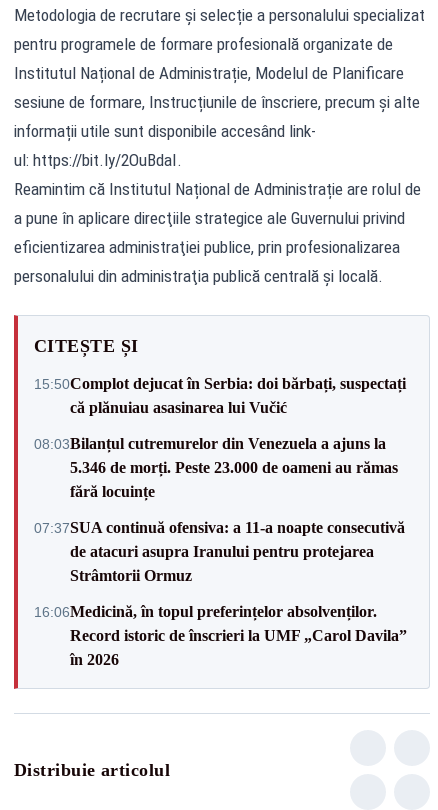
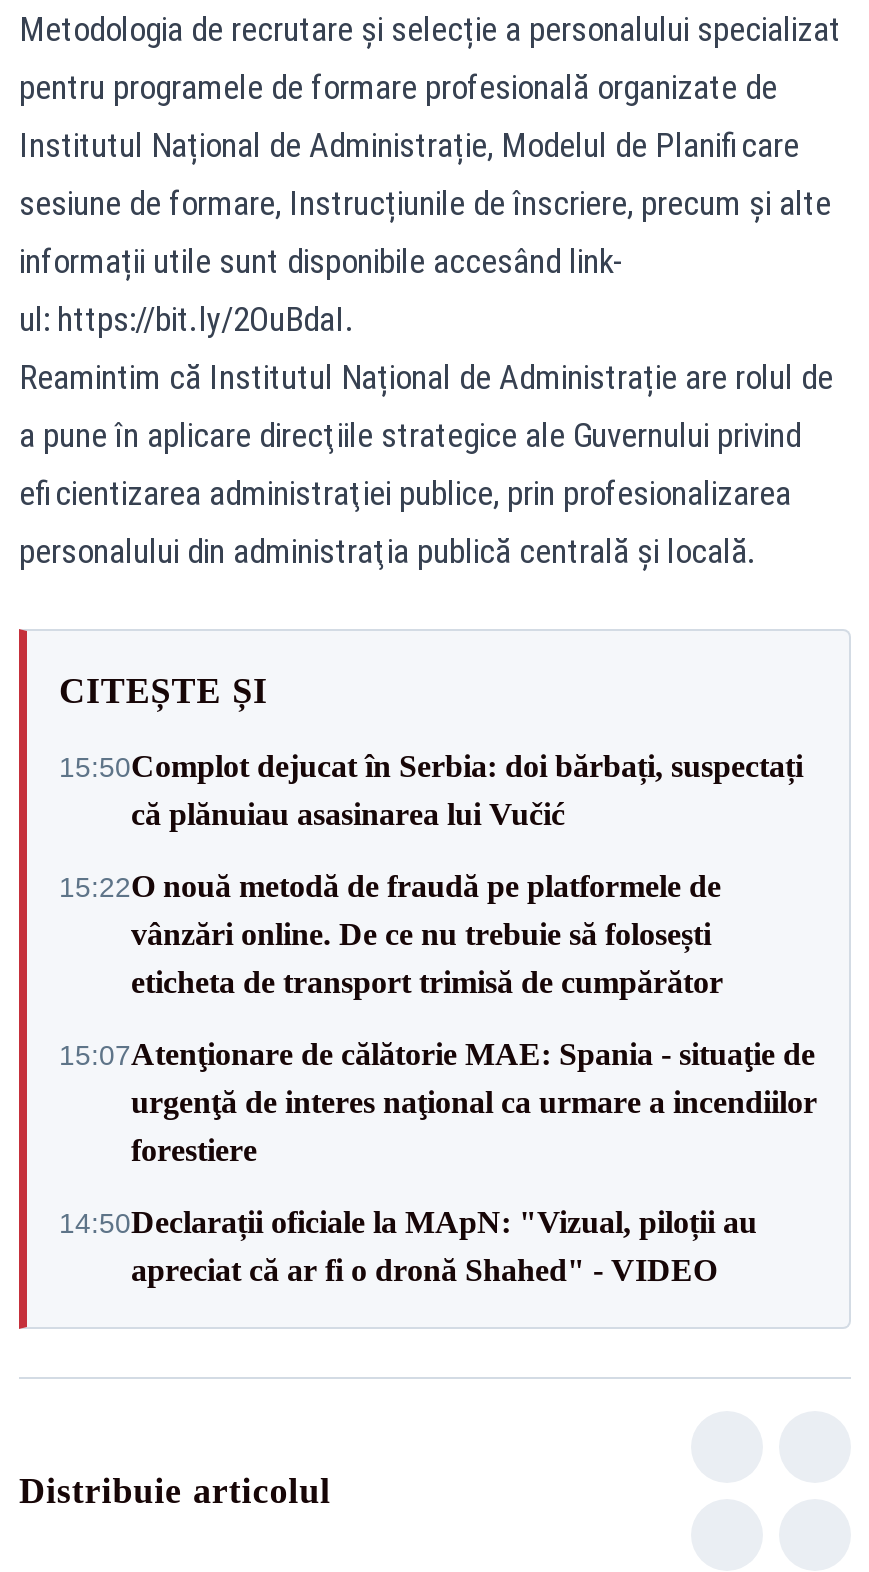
- 08:03Bilanțul cutremurelor din Venezuela a ajuns la
- 5.346 de morți. Peste 23.000 de oameni au rămas
- fără locuințe
+ 15:22O nouă metodă de fraudă pe platformele de
+ vânzări online. De ce nu trebuie să folosești
+ eticheta de transport trimisă de cumpărător

- 07:37SUA continuă ofensiva: a 11-a noapte consecutivă
- de atacuri asupra Iranului pentru protejarea
- Strâmtorii Ormuz
+ 15:07Atenţionare de călătorie MAE: Spania - situaţie de
+ urgenţă de interes naţional ca urmare a incendiilor
+ forestiere

- 16:06Medicină, în topul preferințelor absolvenților.
- Record istoric de înscrieri la UMF „Carol Davila”
- în 2026
+ 14:50Declarații oficiale la MApN: "Vizual, piloții au
+ apreciat că ar fi o dronă Shahed" - VIDEO
